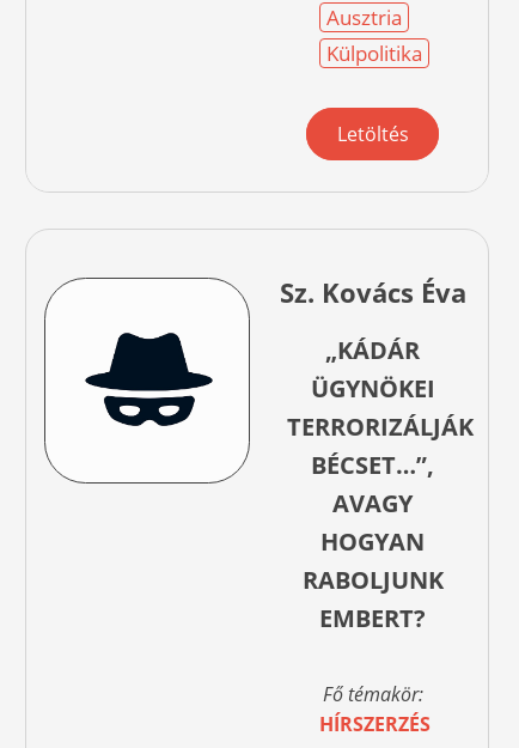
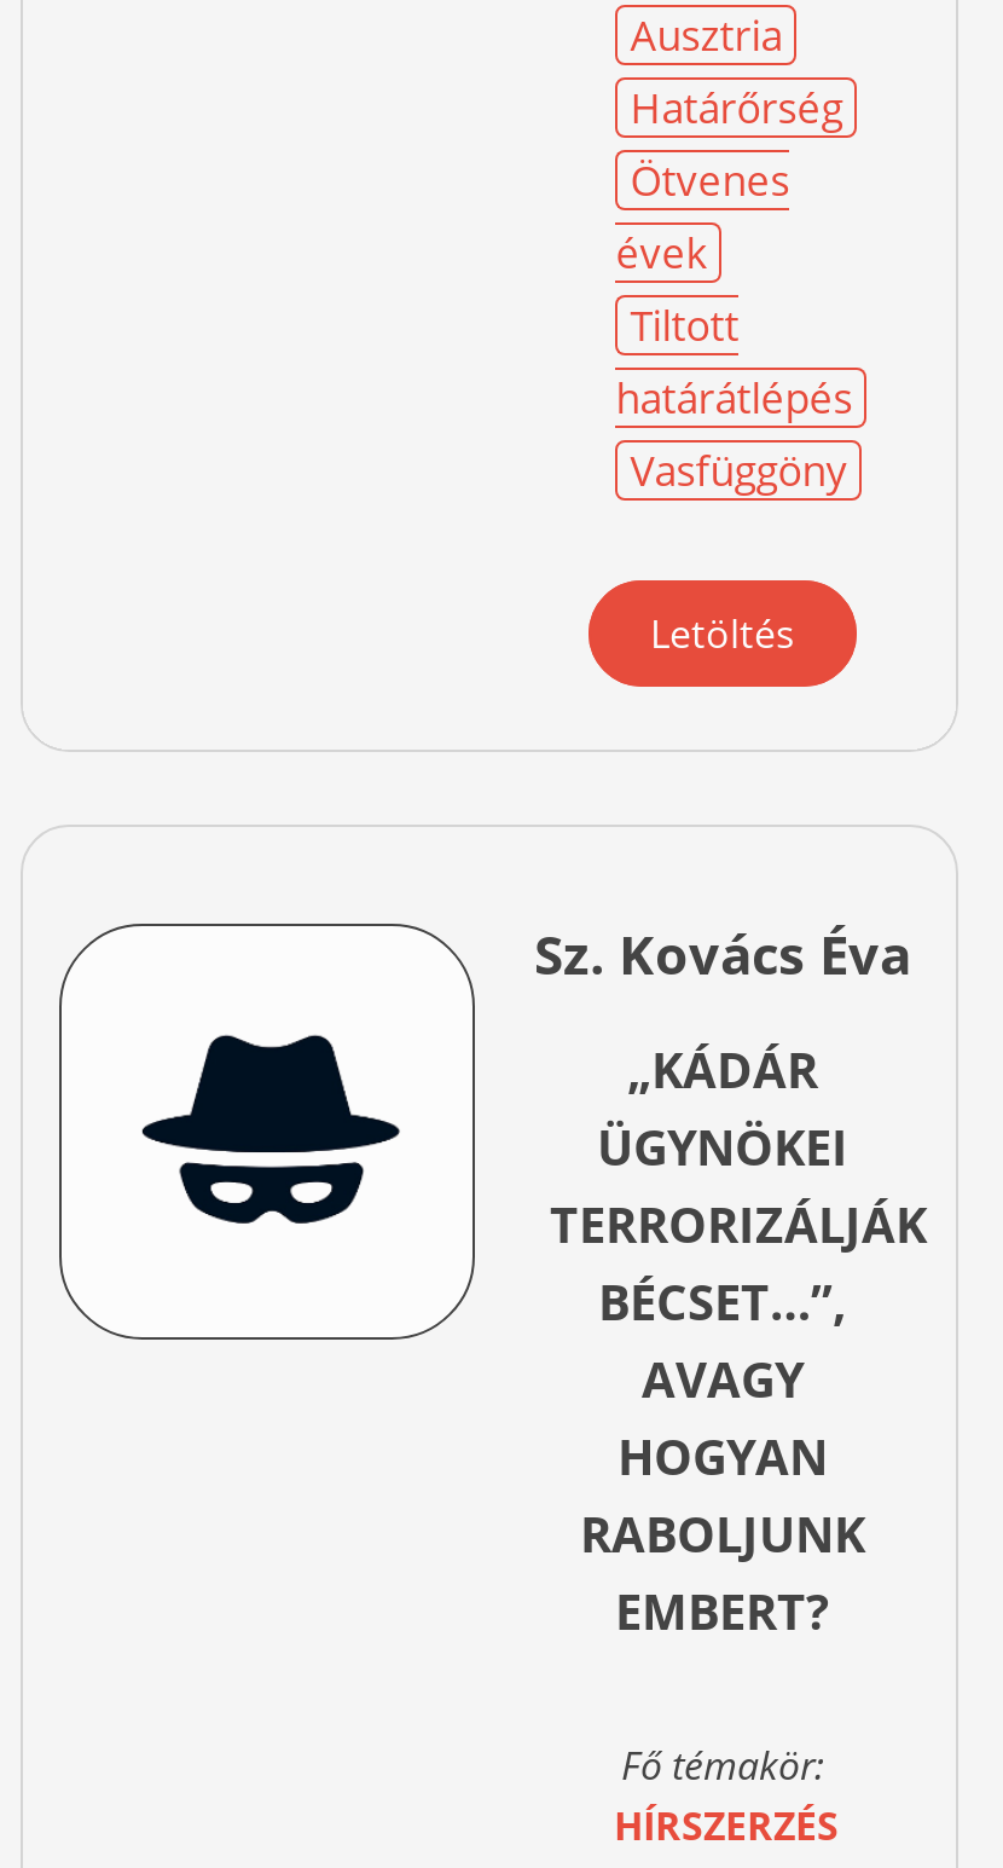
- Külpolitika
+ Határőrség
+ Ötvenes
+ évek
+ Tiltott
+ határátlépés
+ Vasfüggöny
